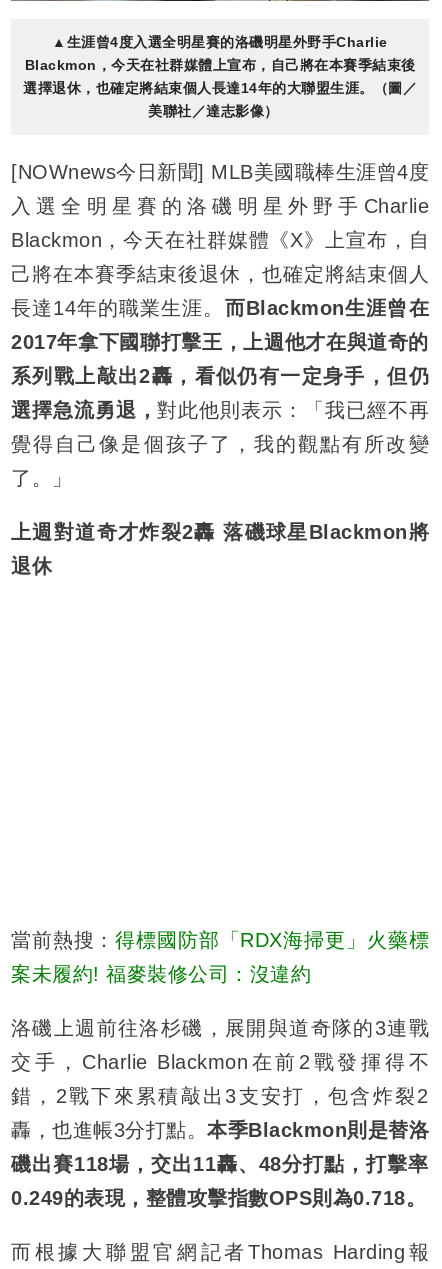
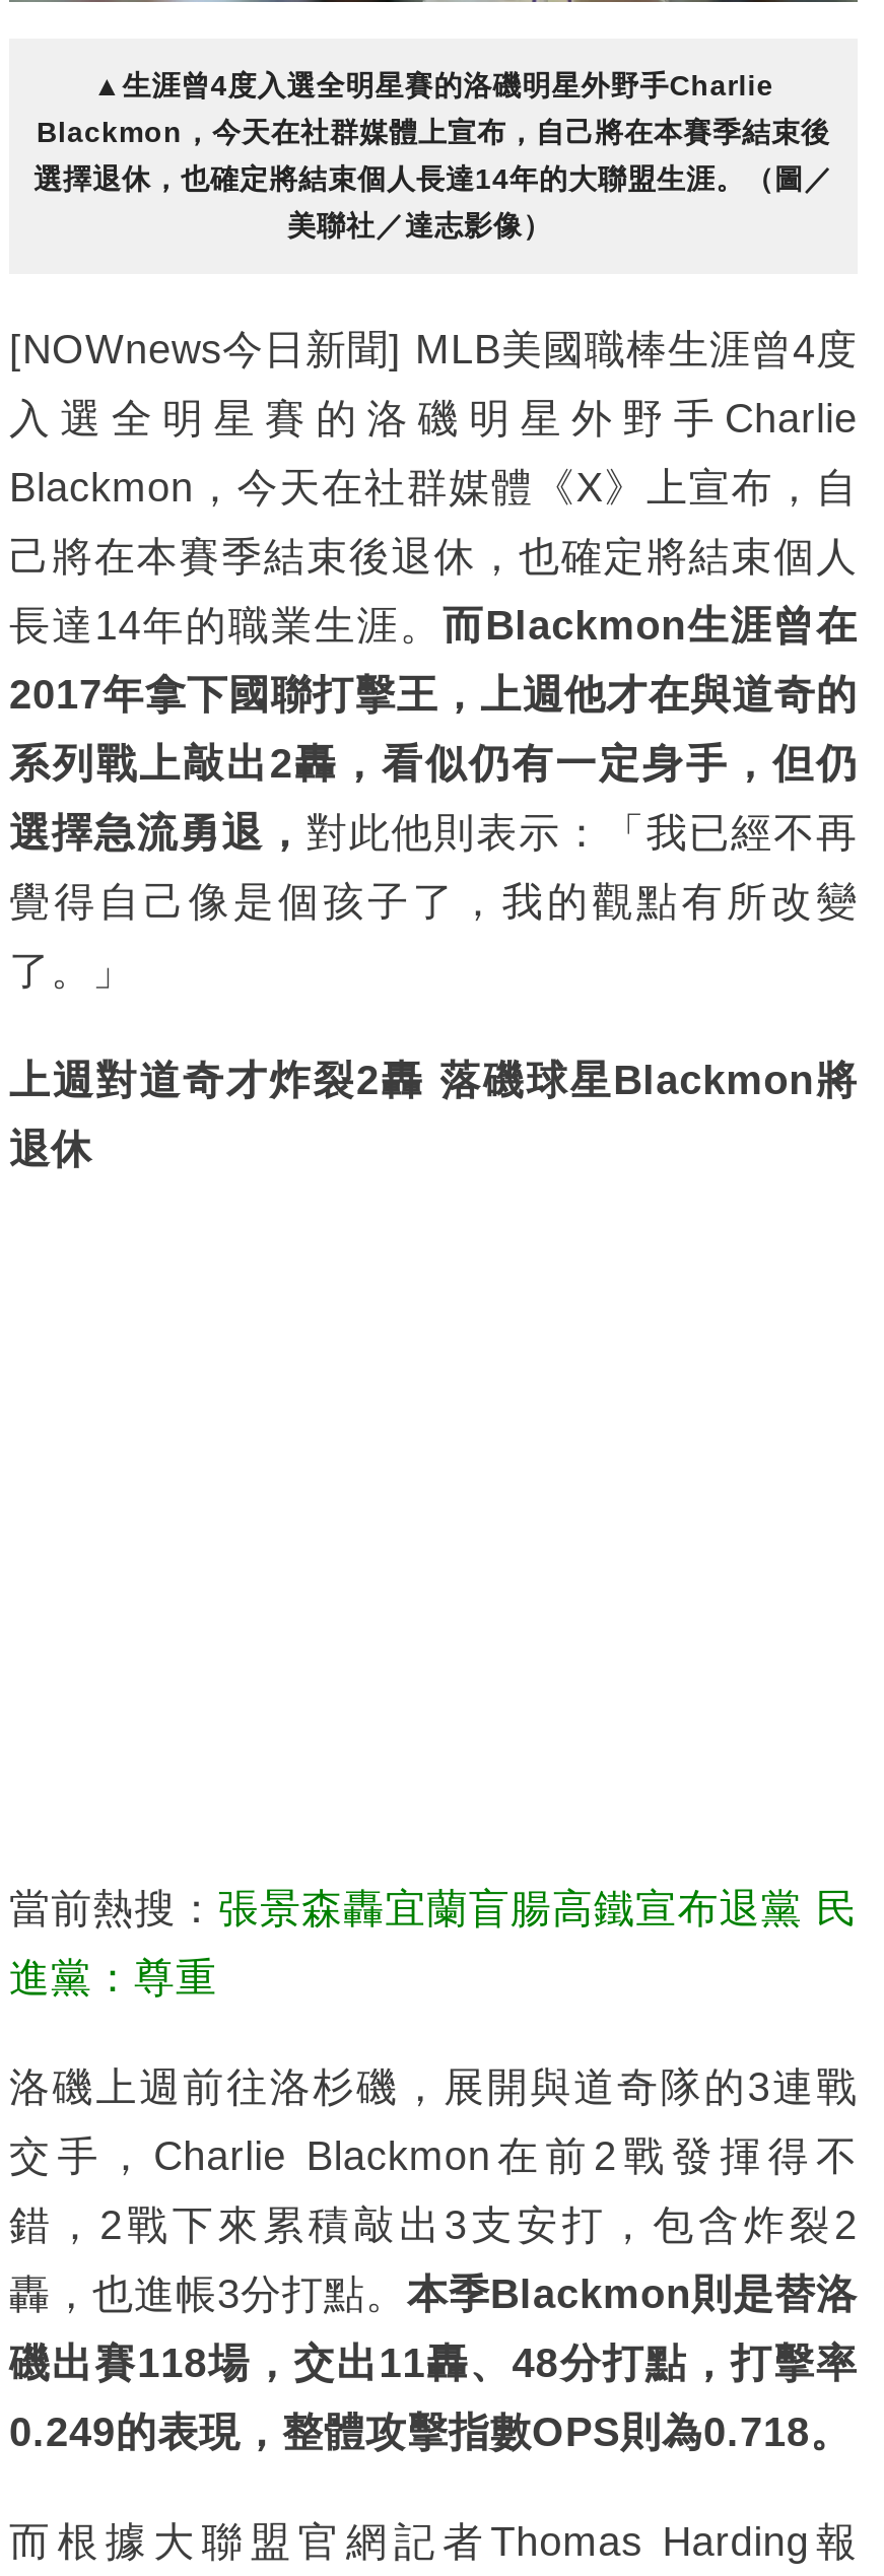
- 當前熱搜：得標國防部「RDX海掃更」火藥標
+ 當前熱搜：張景森轟宜蘭盲腸高鐵宣布退黨 民

- 案未履約! 福麥裝修公司：沒違約
+ 進黨：尊重
